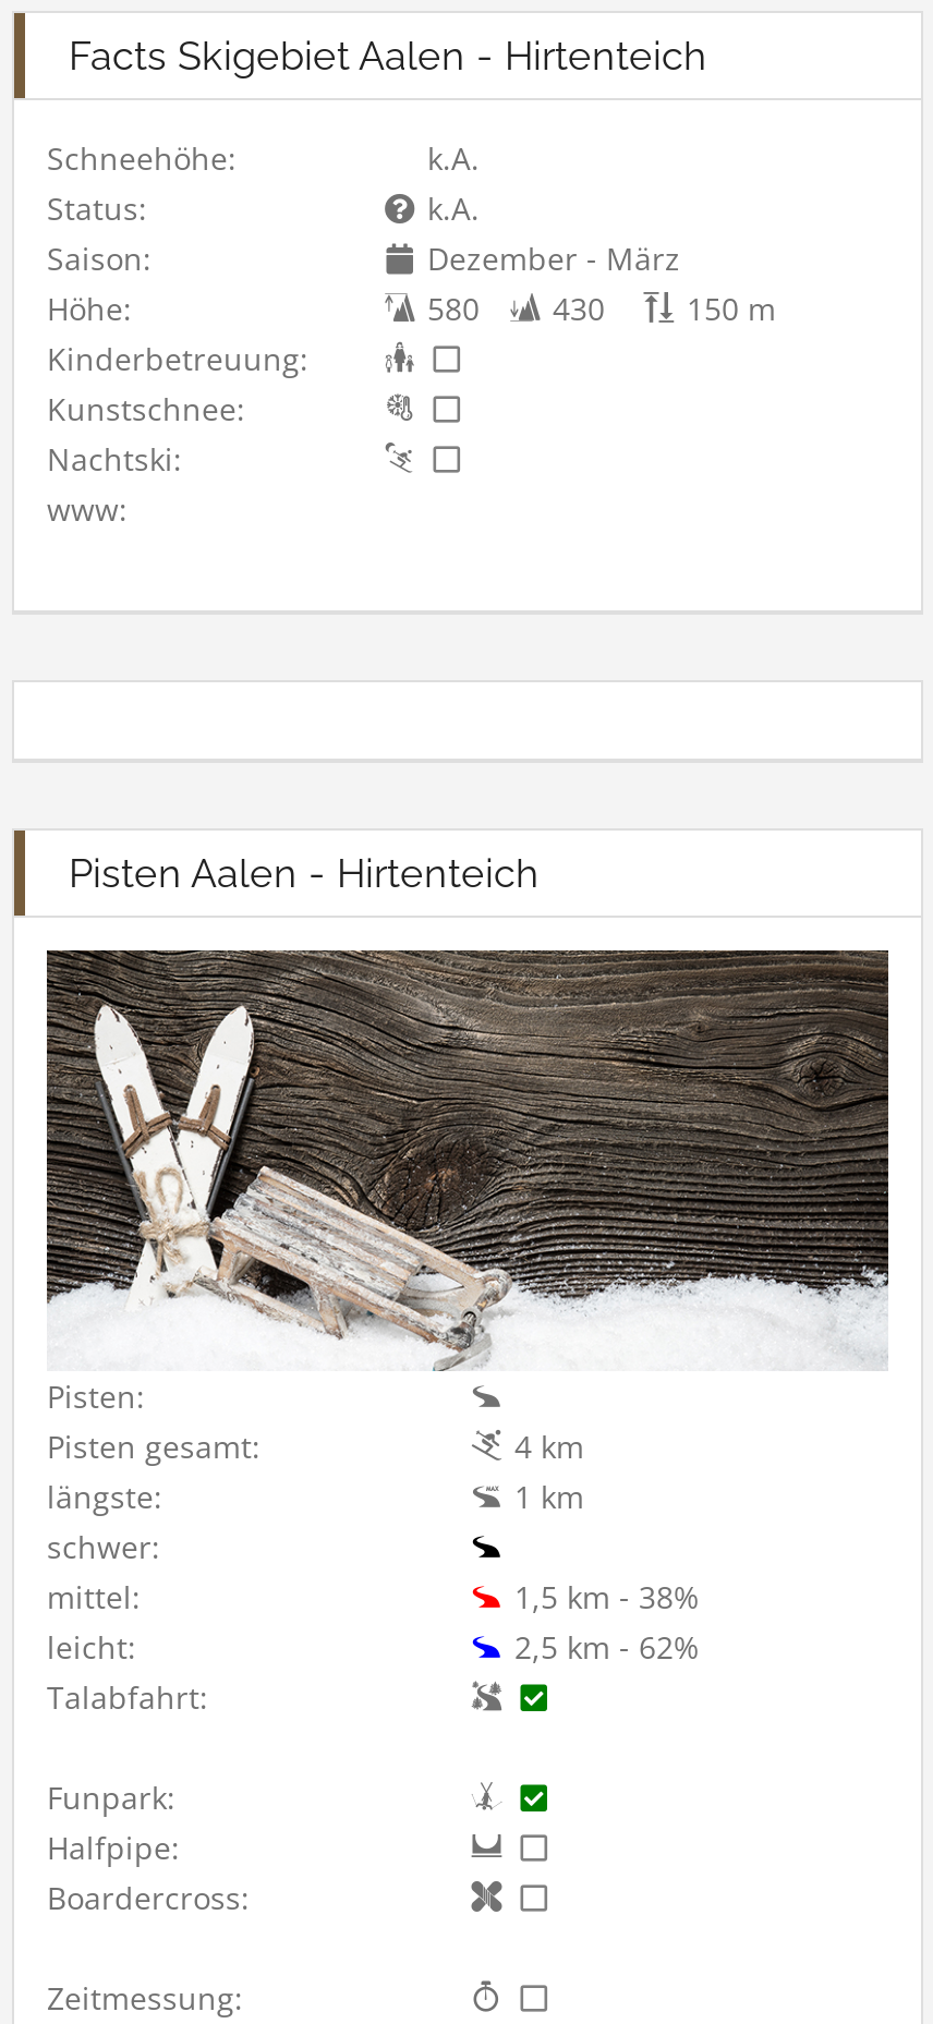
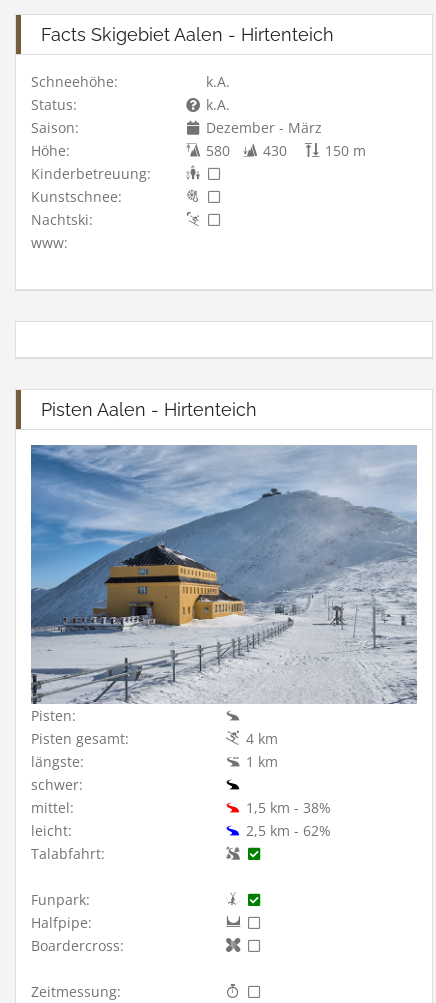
- [image]
+ [image]
